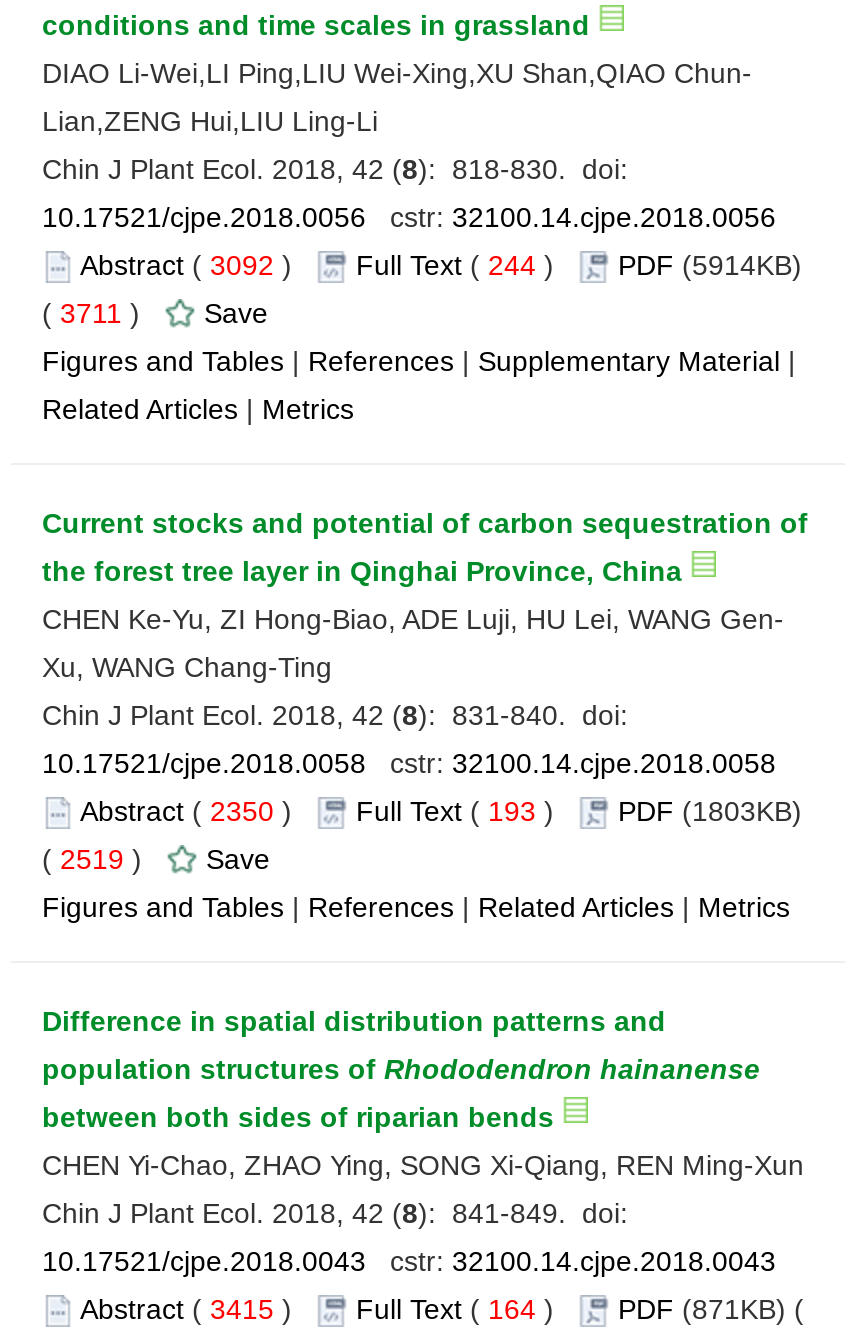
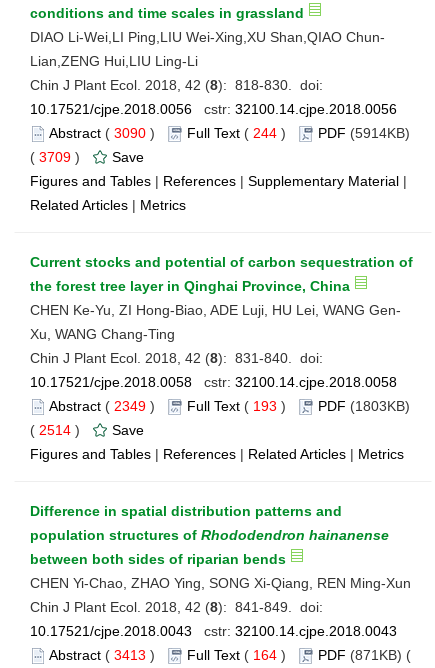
- Abstract (3092) Full Text (244) PDF (5914KB)
+ Abstract (3090) Full Text (244) PDF (5914KB)

- (3711) Save
+ (3709) Save

- Abstract (2350) Full Text (193) PDF (1803KB)
+ Abstract (2349) Full Text (193) PDF (1803KB)

- (2519) Save
+ (2514) Save

- Abstract (3415) Full Text (164) PDF (871KB) (
+ Abstract (3413) Full Text (164) PDF (871KB) (
